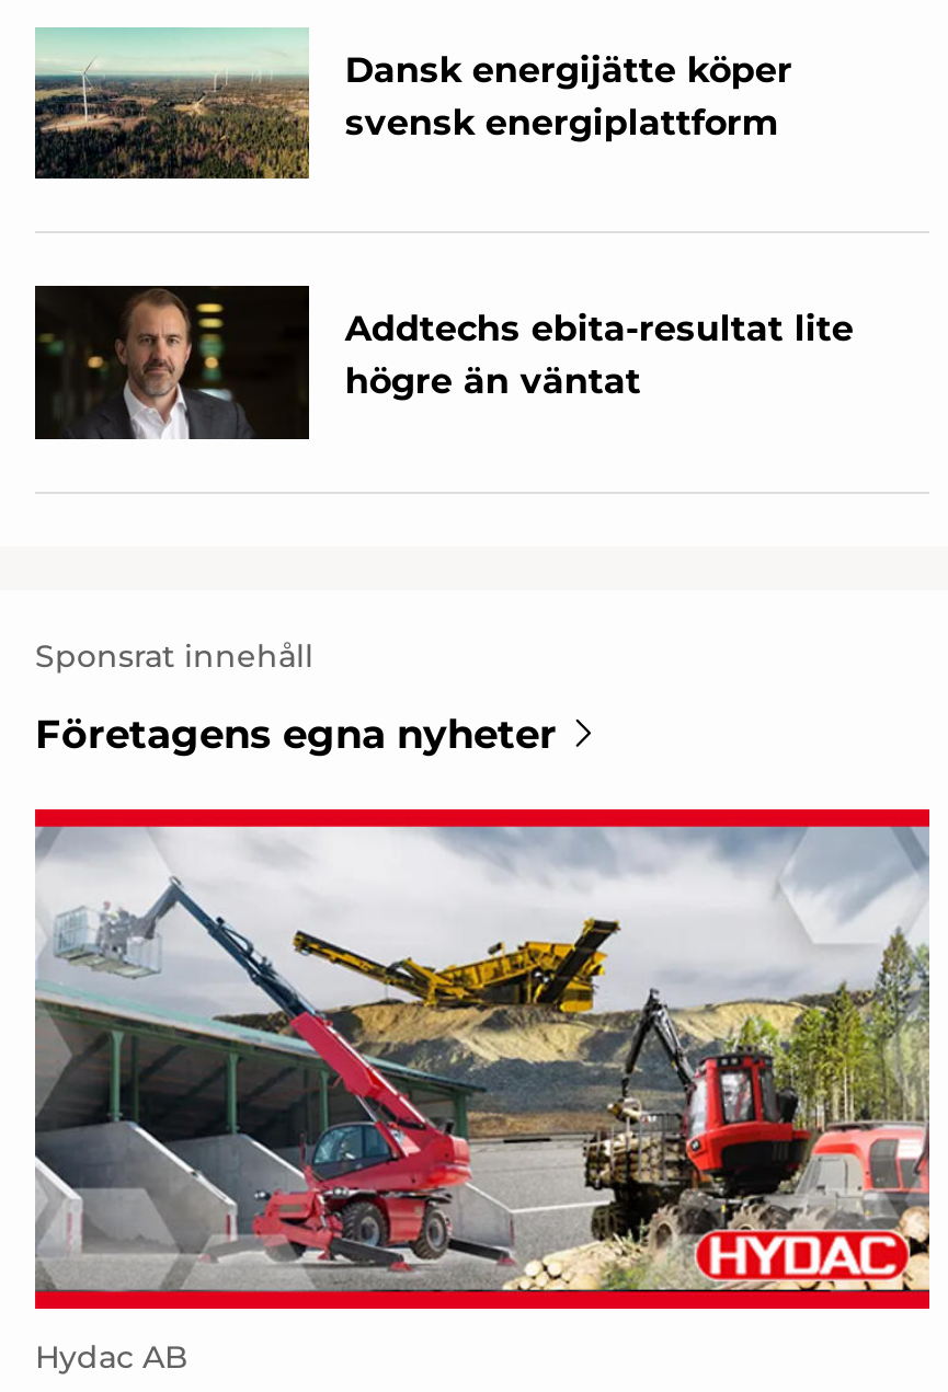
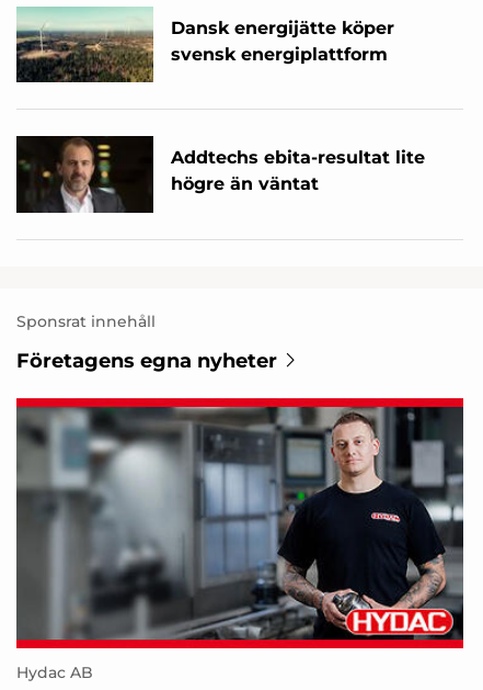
- [image]
+ [image]
